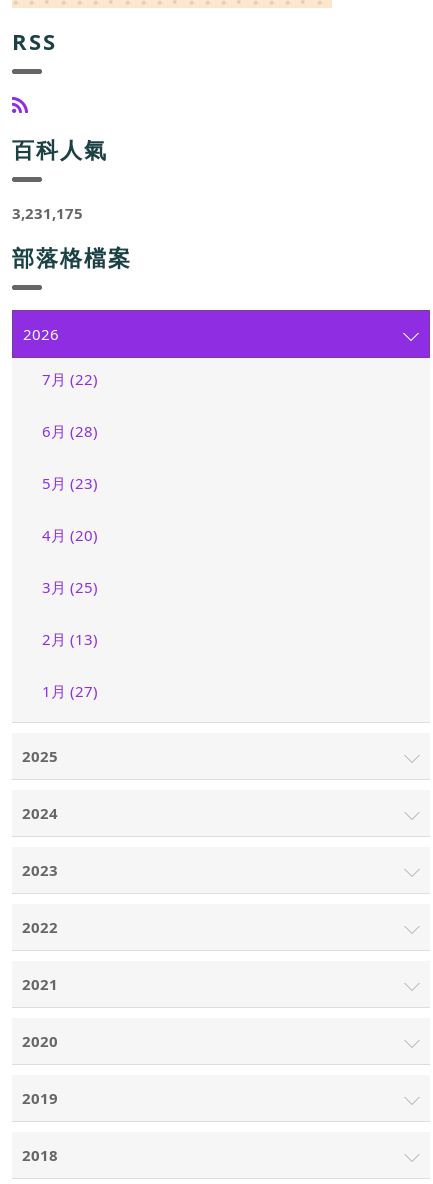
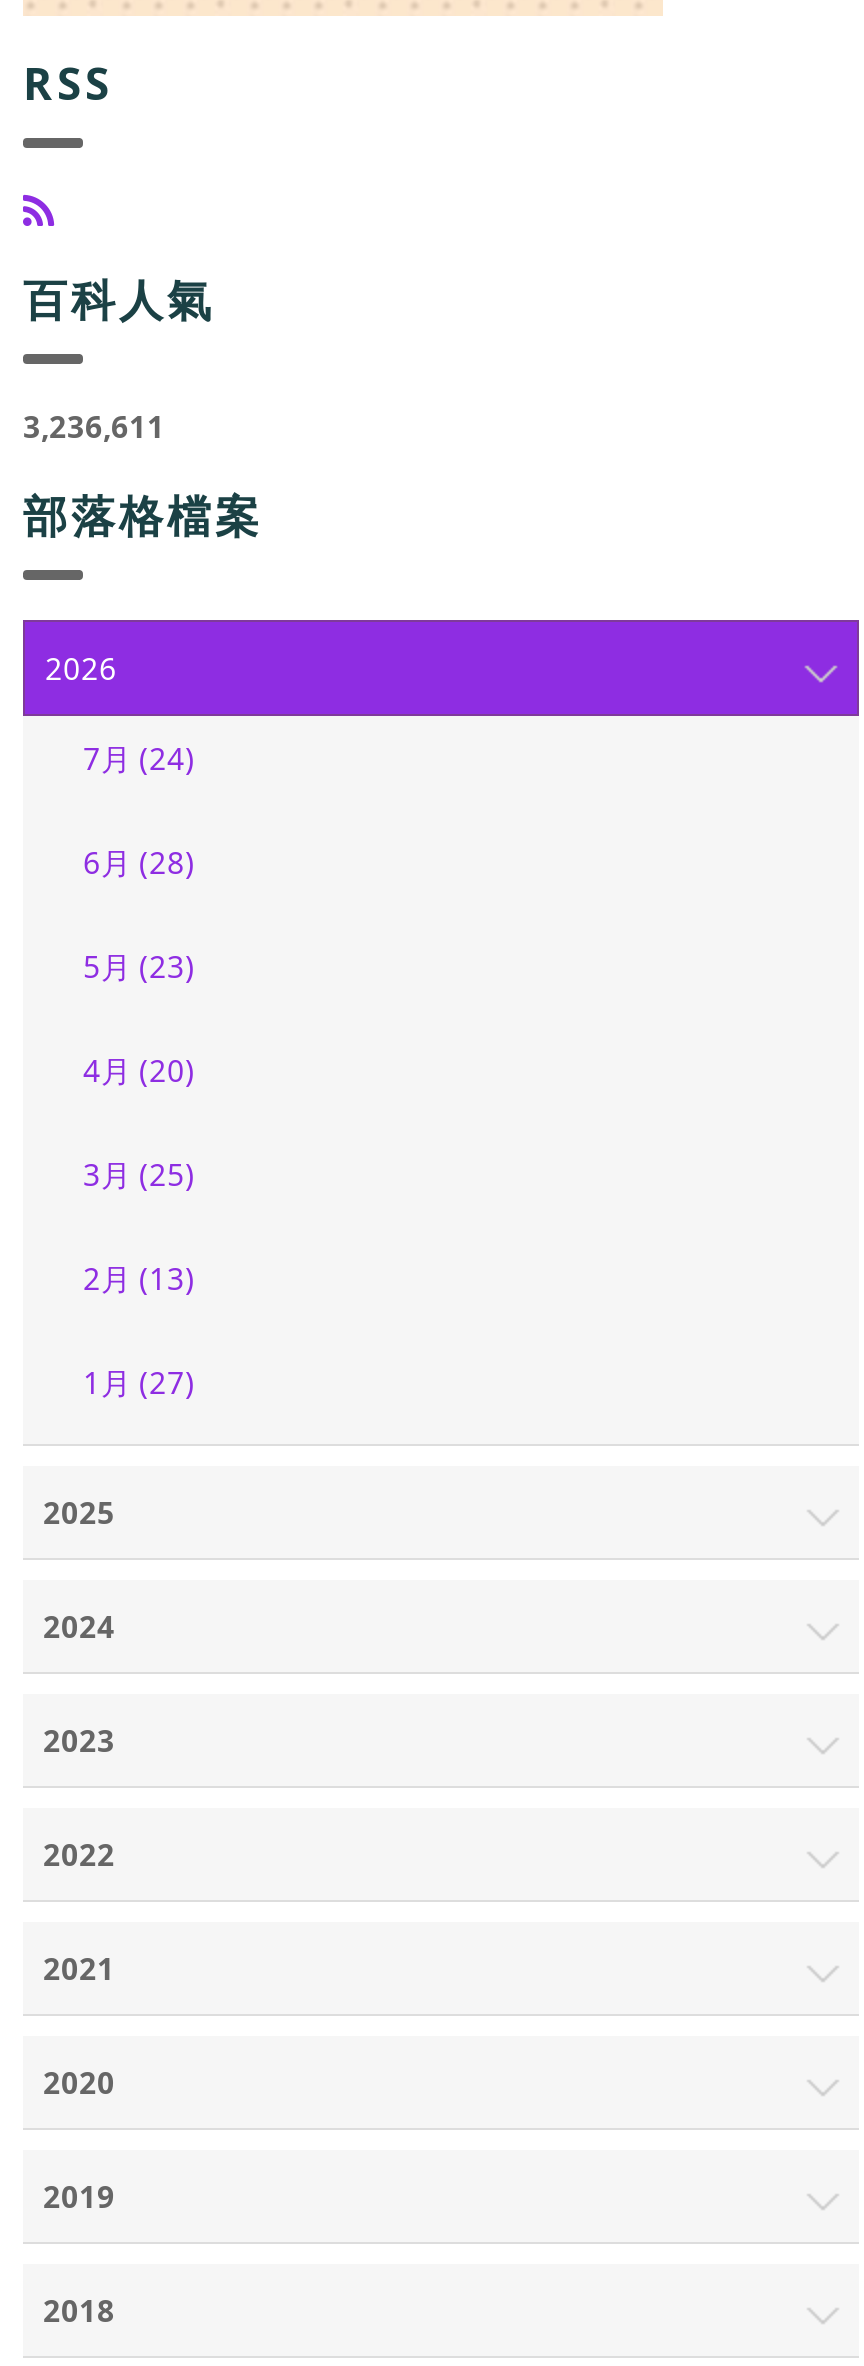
- 3,231,175
+ 3,236,611

- 7月 (22)
+ 7月 (24)
